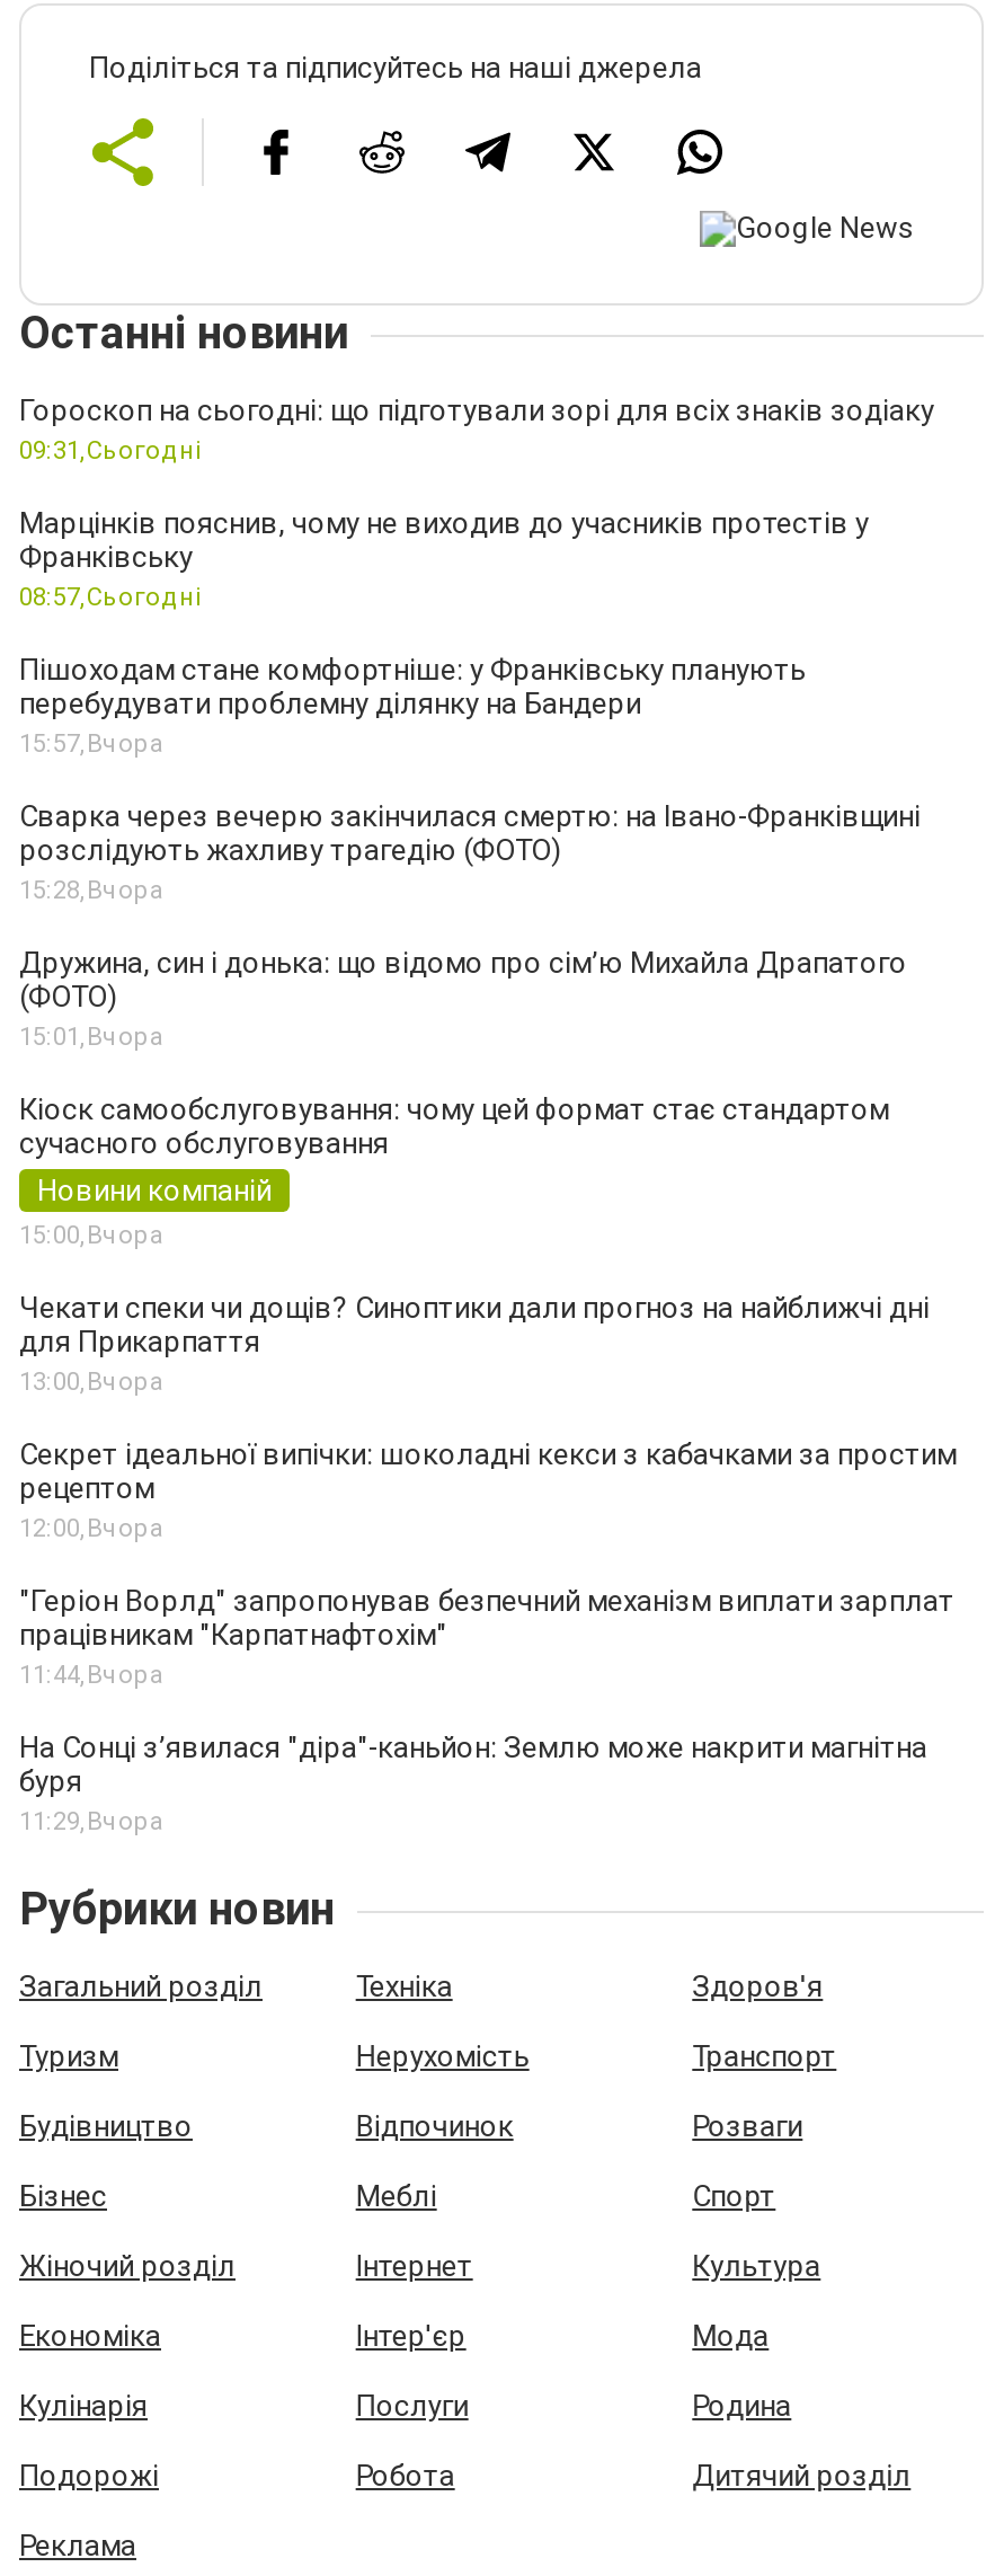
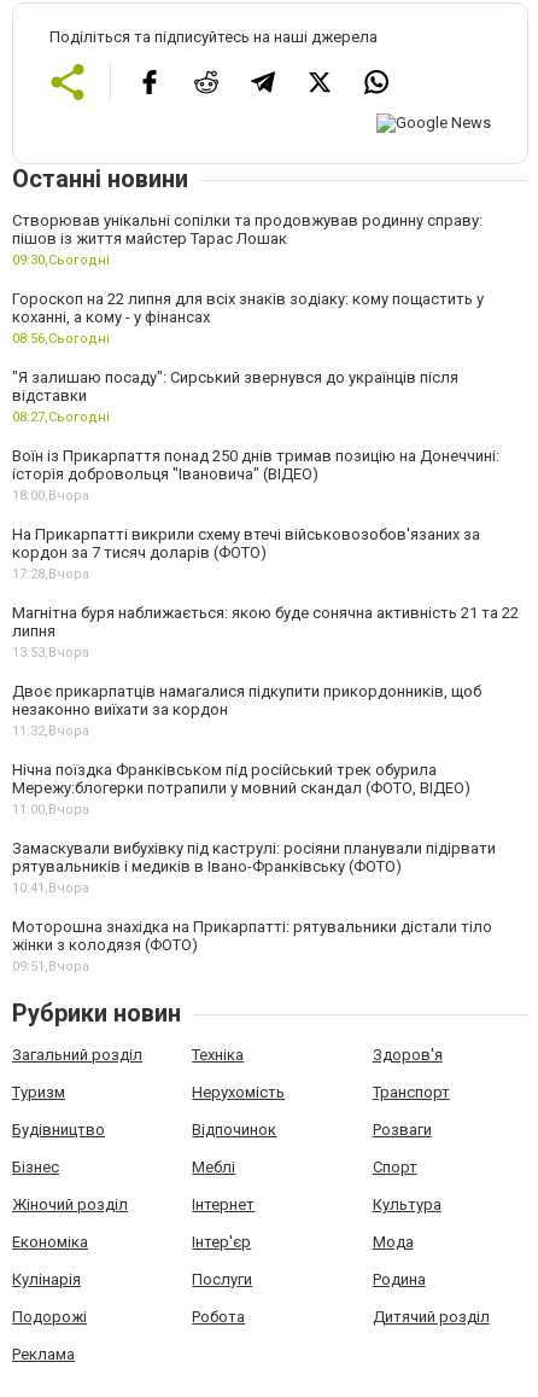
- Гороскоп на сьогодні: що підготували зорі для всіх знаків зодіаку
- 09:31, Сьогодні
+ Створював унікальні сопілки та продовжував родинну справу:
+ пішов із життя майстер Тарас Лошак
+ 09:30,Сьогодні

- Марцінків пояснив, чому не виходив до учасників протестів у
- Франківську
- 08:57,Сьогодні
+ Гороскоп на 22 липня для всіх знаків зодіаку: кому пощастить у
+ коханні, а кому - у фінансах
+ 08:56,Сьогодні

- Пішоходам стане комфортніше: у Франківську планують
- перебудувати проблемну ділянку на Бандери
- 15:57, Вчора
+ "Я залишаю посаду": Сирський звернувся до українців після
+ відставки
+ 08:27, Сьогодні

- Сварка через вечерю закінчилася смертю: на Івано-Франківщині
- розслідують жахливу трагедію (ФОТО)
- 15:28, Вчора
+ Воїн із Прикарпаття понад 250 днів тримав позицію на Донеччині:
+ історія добровольця "Івановича" (ВІДЕО)
+ 18:00, Вчора

- Дружина, син і донька: що відомо про сім’ю Михайла Драпатого
- (ФОТО)
- 15:01, Вчора
+ На Прикарпатті викрили схему втечі військовозобов'язаних за
+ кордон за 7 тисяч доларів (ФОТО)
+ 17:28, Вчора

- Кіоск самообслуговування: чому цей формат стає стандартом
- сучасного обслуговування
- Новини компаній
- 15:00, Вчора
+ Магнітна буря наближається: якою буде сонячна активність 21 та 22
+ липня
+ 13:53,Вчора

- Чекати спеки чи дощів? Синоптики дали прогноз на найближчі дні
- для Прикарпаття
- 13:00, Вчора
+ Двоє прикарпатців намагалися підкупити прикордонників, щоб
+ незаконно виїхати за кордон
+ 11:32, Вчора

- Секрет ідеальної випічки: шоколадні кекси з кабачками за простим
- рецептом
- 12:00, Вчора
+ Нічна поїздка Франківськом під російський трек обурила
+ Мережу:блогерки потрапили у мовний скандал (ФОТО, ВІДЕО)
+ 11:00, Вчора

- "Геріон Ворлд" запропонував безпечний механізм виплати зарплат
- працівникам "Карпатнафтохім"
- 11:44, Вчора
+ Замаскували вибухівку під каструлі: росіяни планували підірвати
+ рятувальників і медиків в Івано-Франківську (ФОТО)
+ 10:41, Вчора

- На Сонці з’явилася "діра"-каньйон: Землю може накрити магнітна
- буря
- 11:29, Вчора
+ Моторошна знахідка на Прикарпатті: рятувальники дістали тіло
+ жінки з колодязя (ФОТО)
+ 09:51, Вчора
